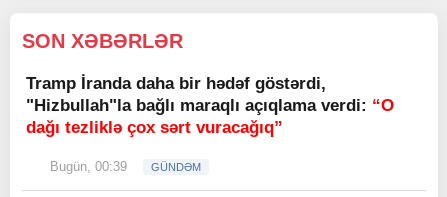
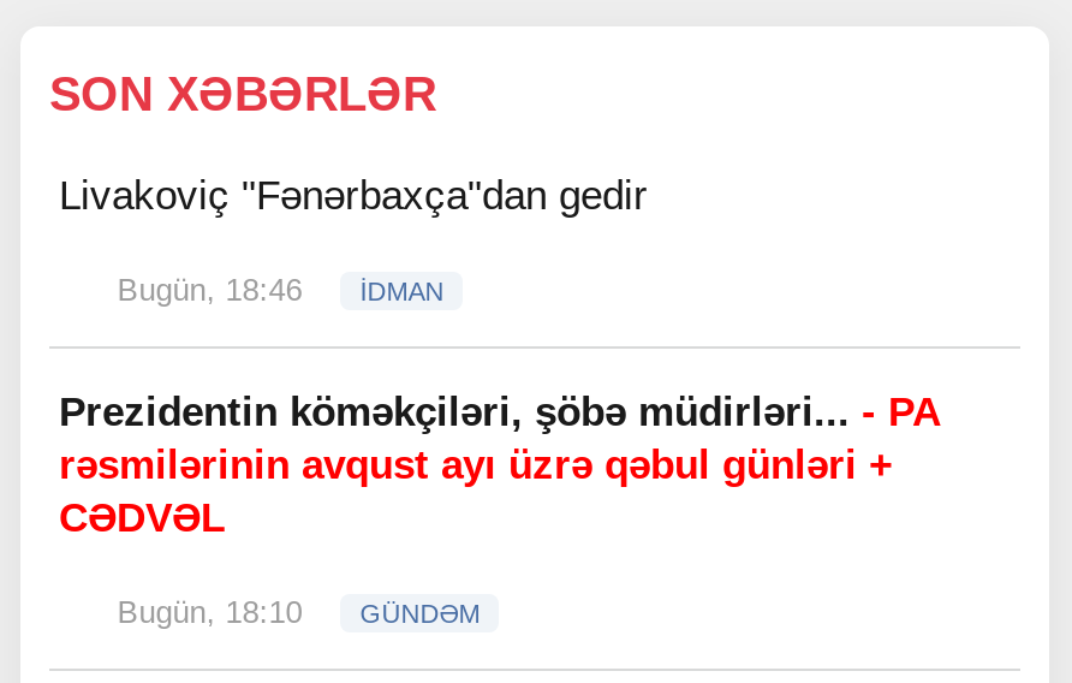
- Tramp İranda daha bir hədəf göstərdi,
- "Hizbullah"la bağlı maraqlı açıqlama verdi: “O
- dağı tezliklə çox sərt vuracağıq”
- Bugün, 00:39
+ Livakoviç "Fənərbaxça"dan gedir
+ Bugün, 18:46
+ İDMAN
+ Prezidentin köməkçiləri, şöbə müdirləri... - PA
+ rəsmilərinin avqust ayı üzrə qəbul günləri +
+ CƏDVƏL
+ Bugün, 18:10
